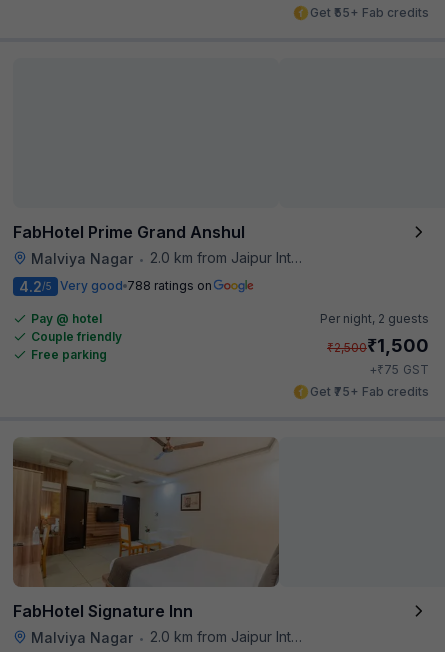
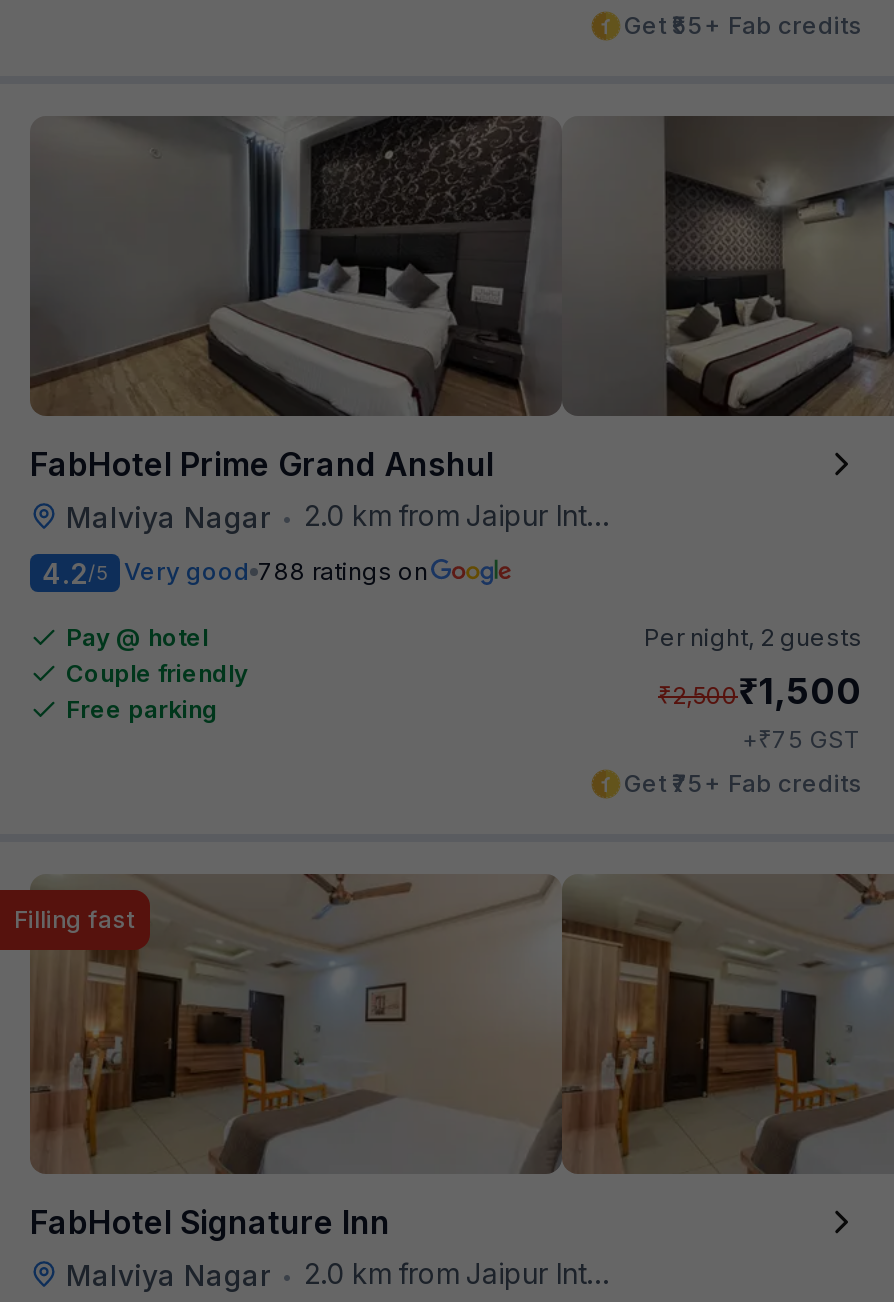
+ [image]

+ Filling fast

+ [image]
